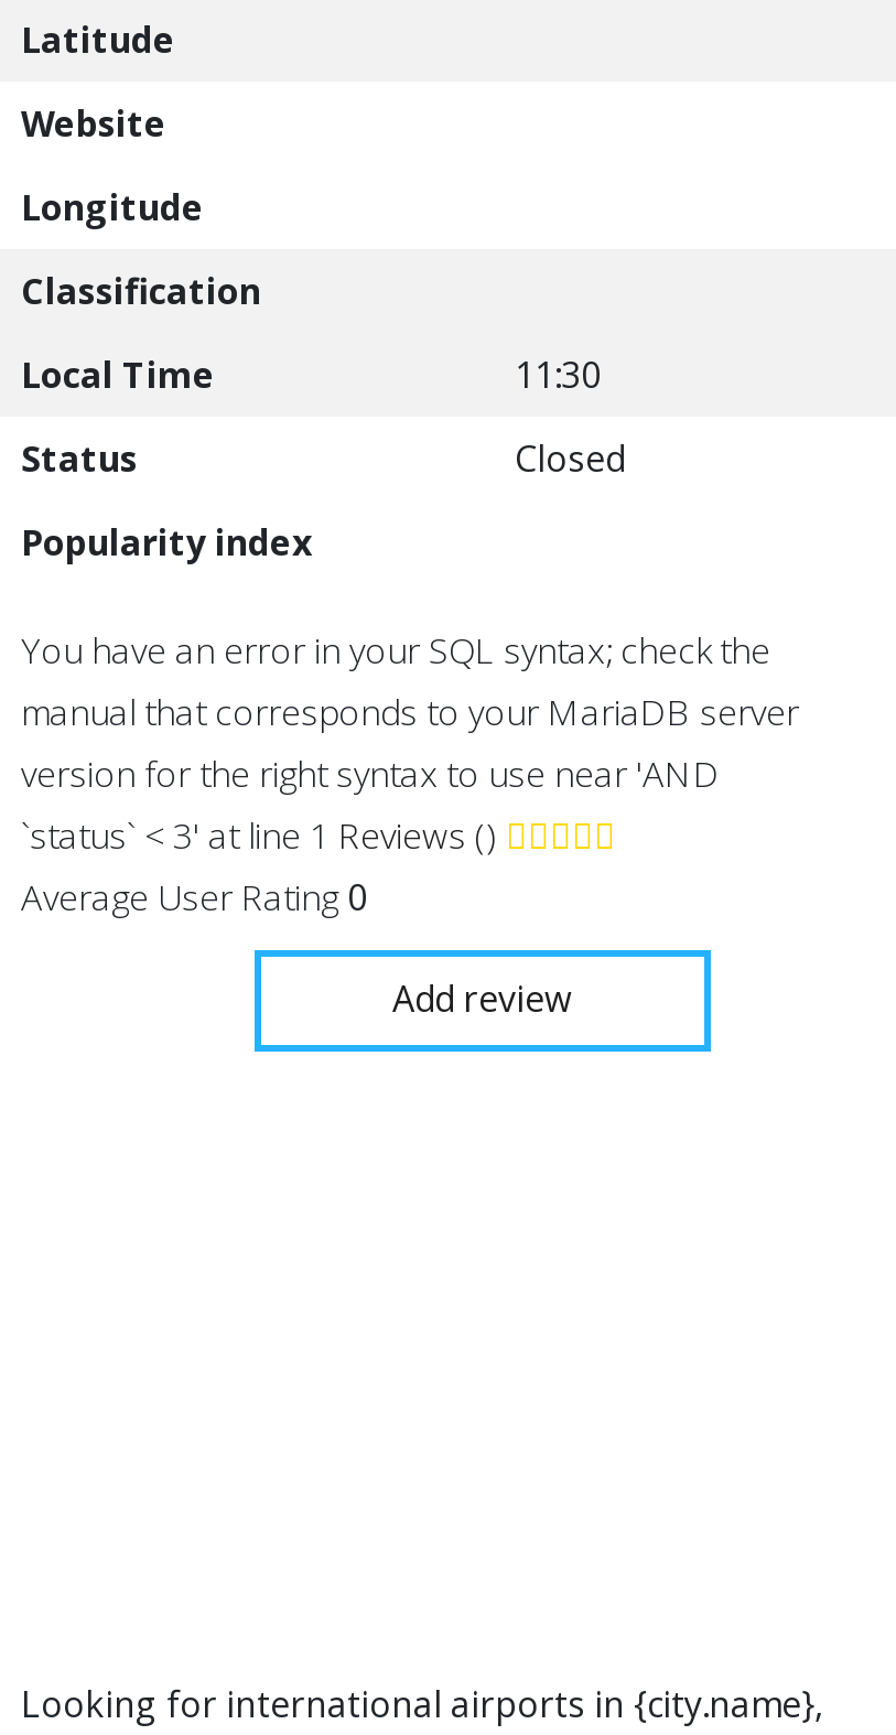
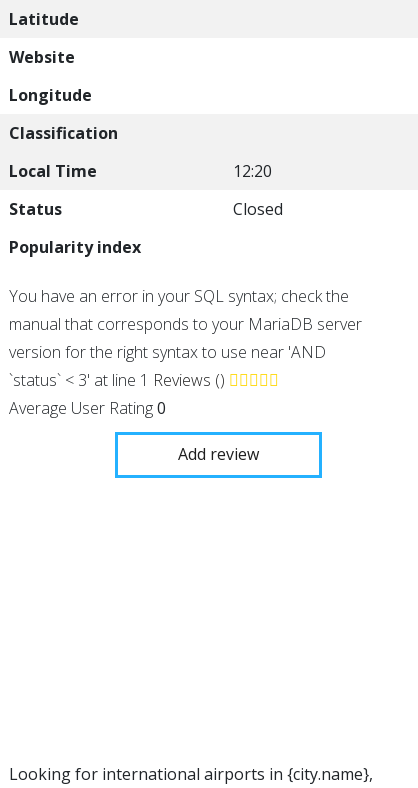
- 11:30
+ 12:20
